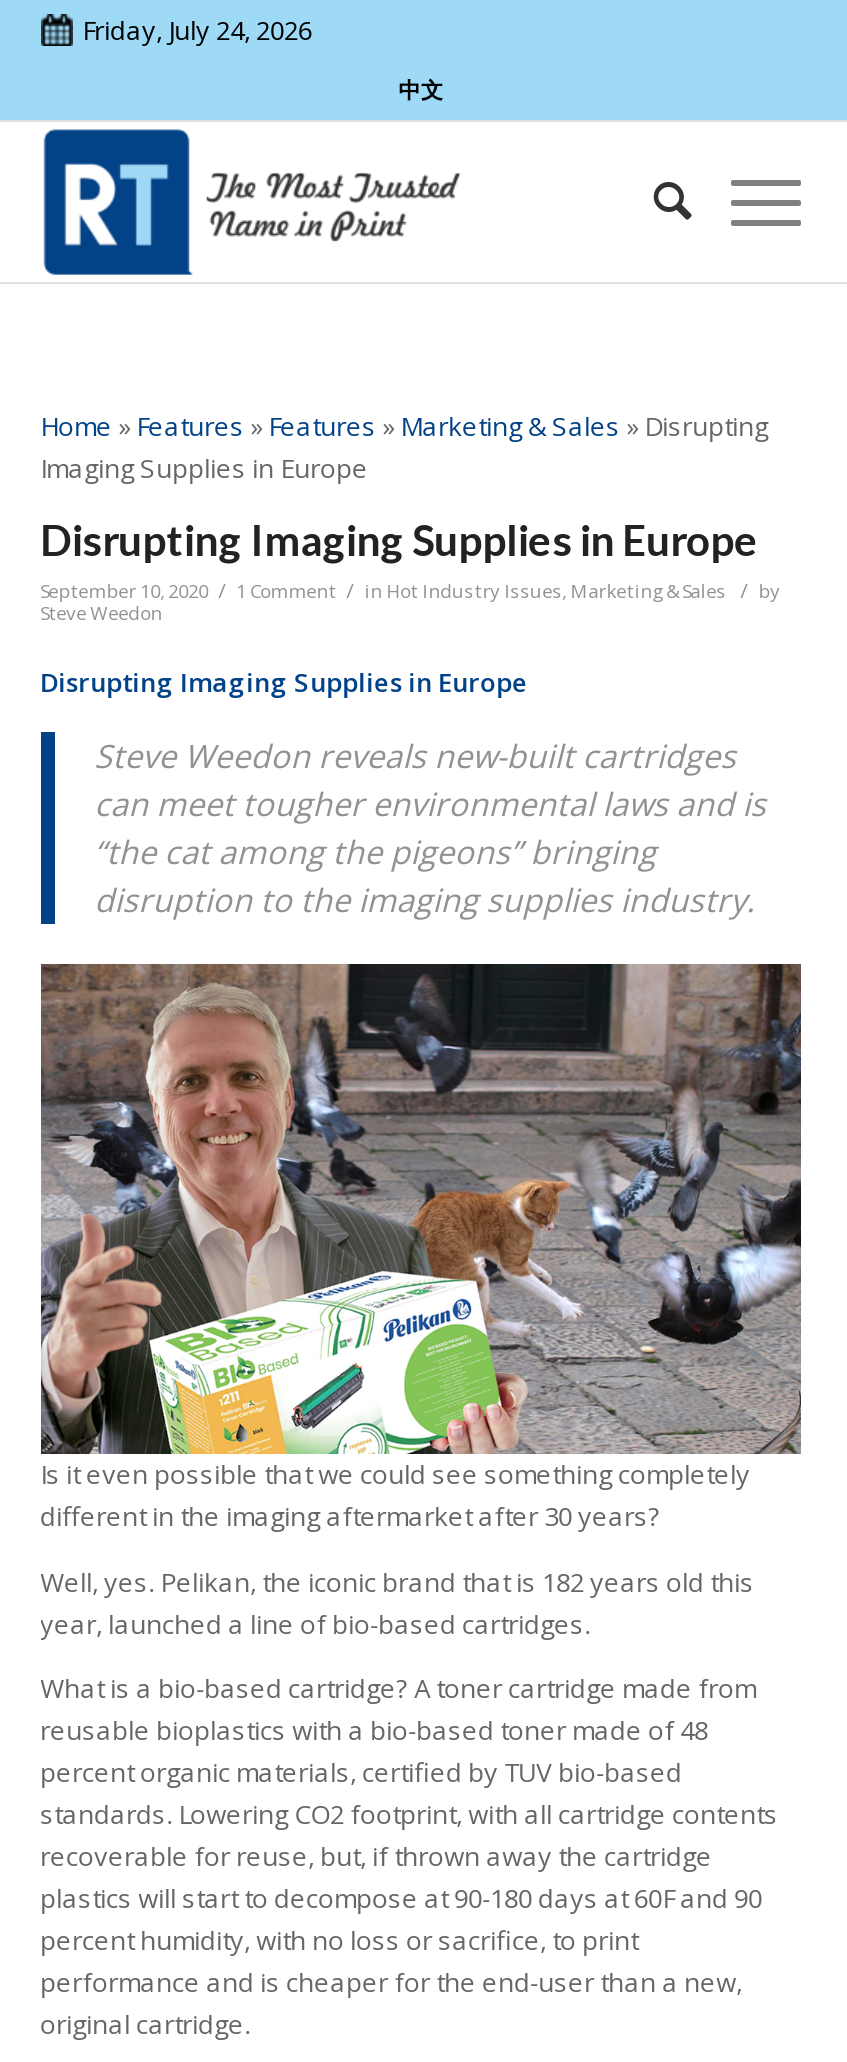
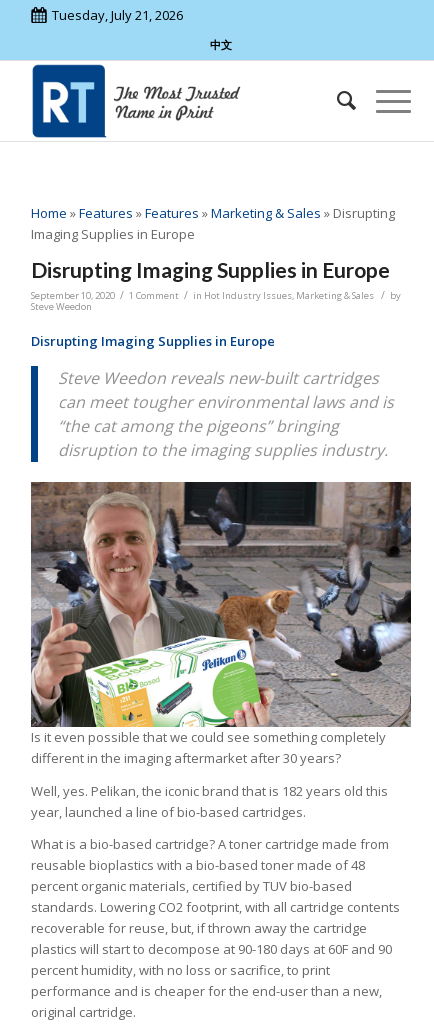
- Friday, July 24, 2026
+ Tuesday, July 21, 2026
